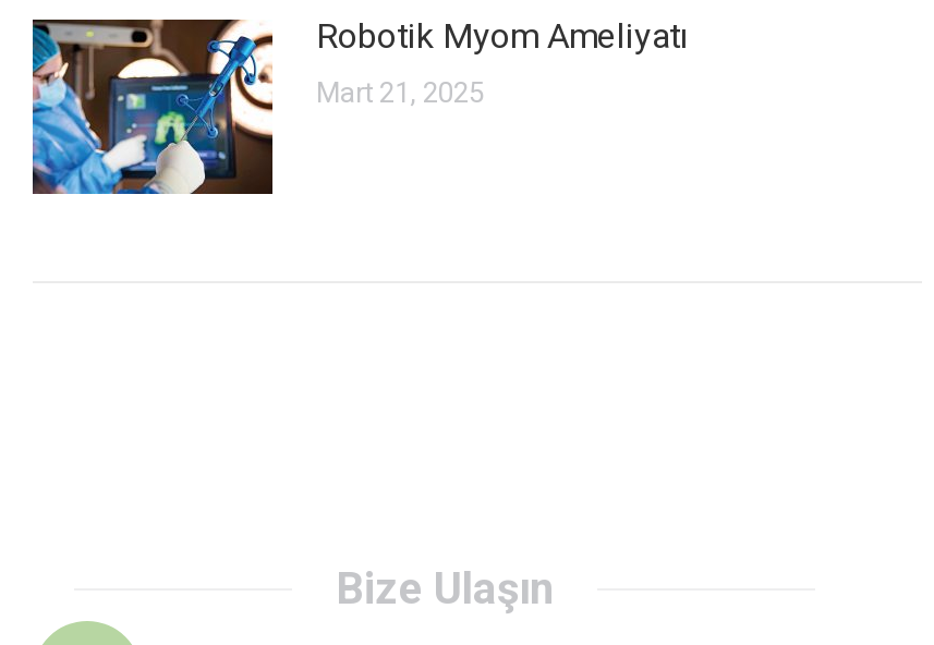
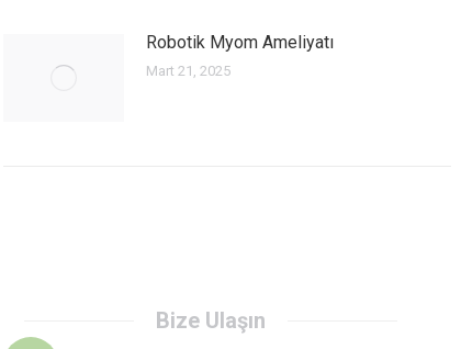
- [image]
